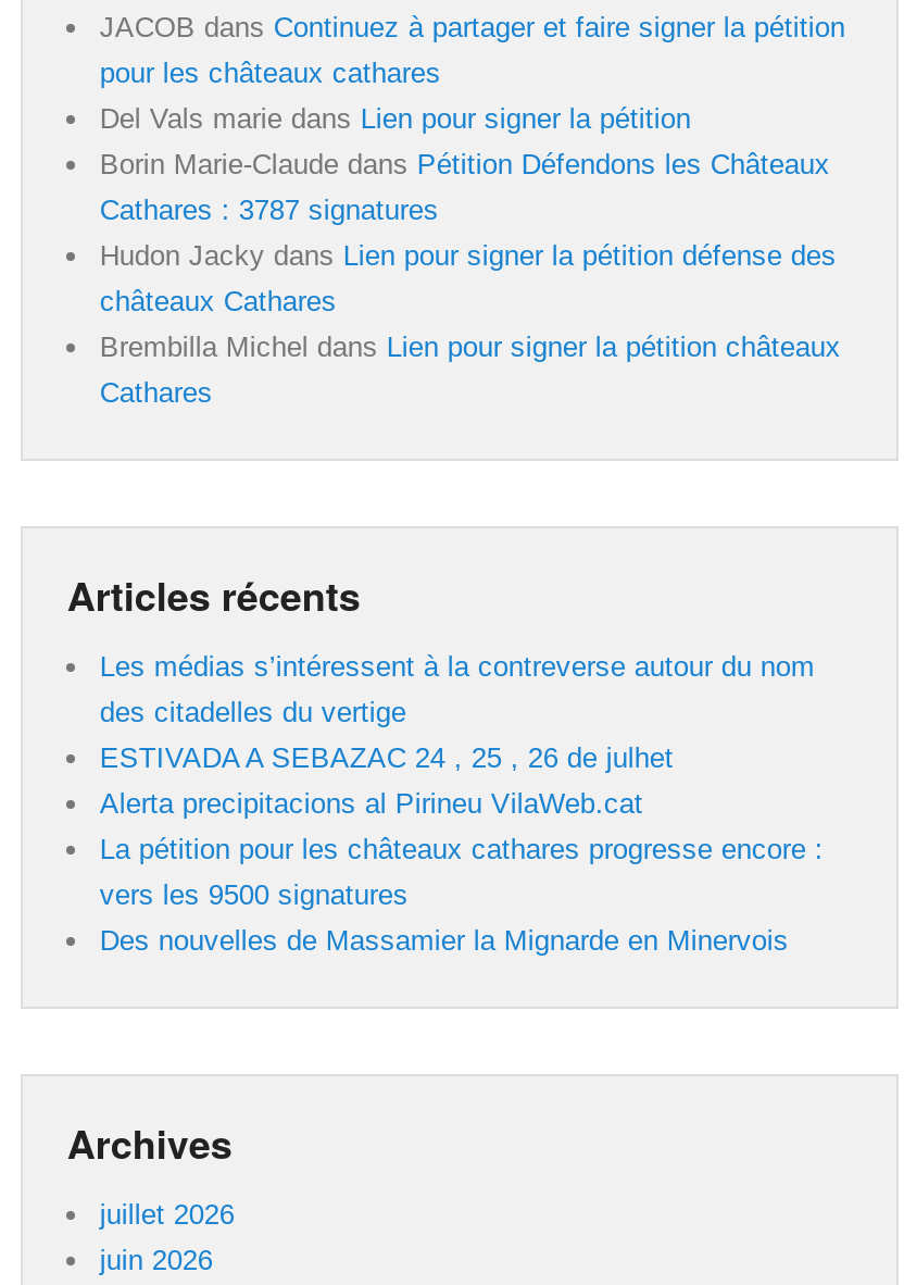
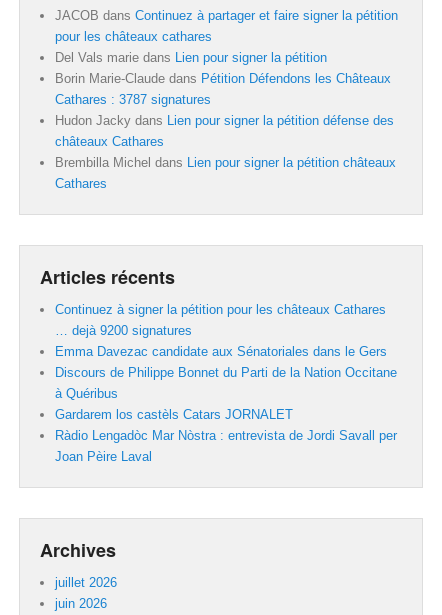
- Les médias s’intéressent à la contreverse autour du nom
- des citadelles du vertige
- ESTIVADA A SEBAZAC 24 , 25 , 26 de julhet
- Alerta precipitacions al Pirineu VilaWeb.cat
- La pétition pour les châteaux cathares progresse encore :
- vers les 9500 signatures
- Des nouvelles de Massamier la Mignarde en Minervois
+ Continuez à signer la pétition pour les châteaux Cathares
+ … dejà 9200 signatures
+ Emma Davezac candidate aux Sénatoriales dans le Gers
+ Discours de Philippe Bonnet du Parti de la Nation Occitane
+ à Quéribus
+ Gardarem los castèls Catars JORNALET
+ Ràdio Lengadòc Mar Nòstra : entrevista de Jordi Savall per
+ Joan Pèire Laval
